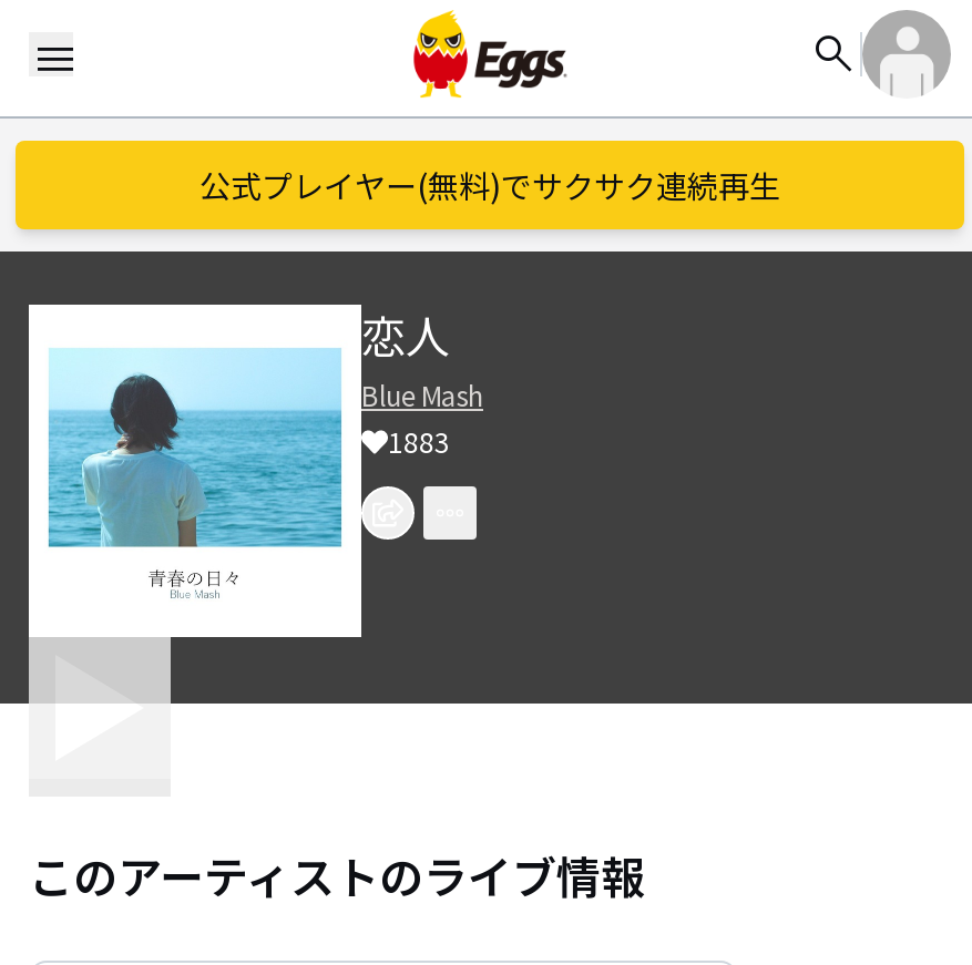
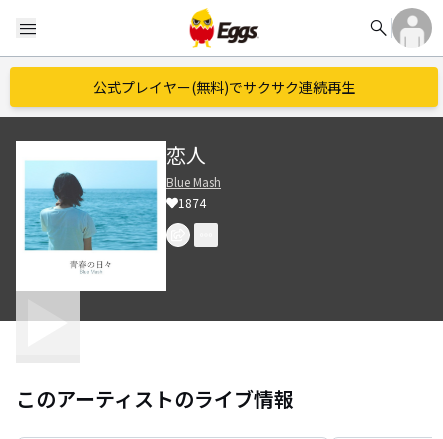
- 1883
+ 1874
